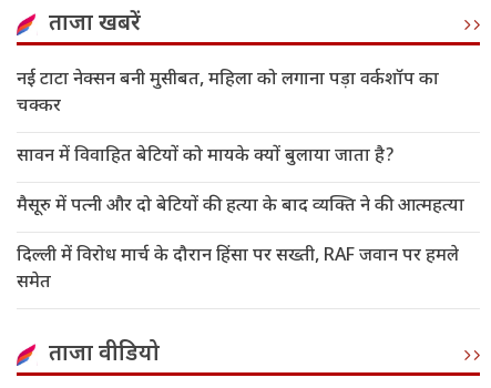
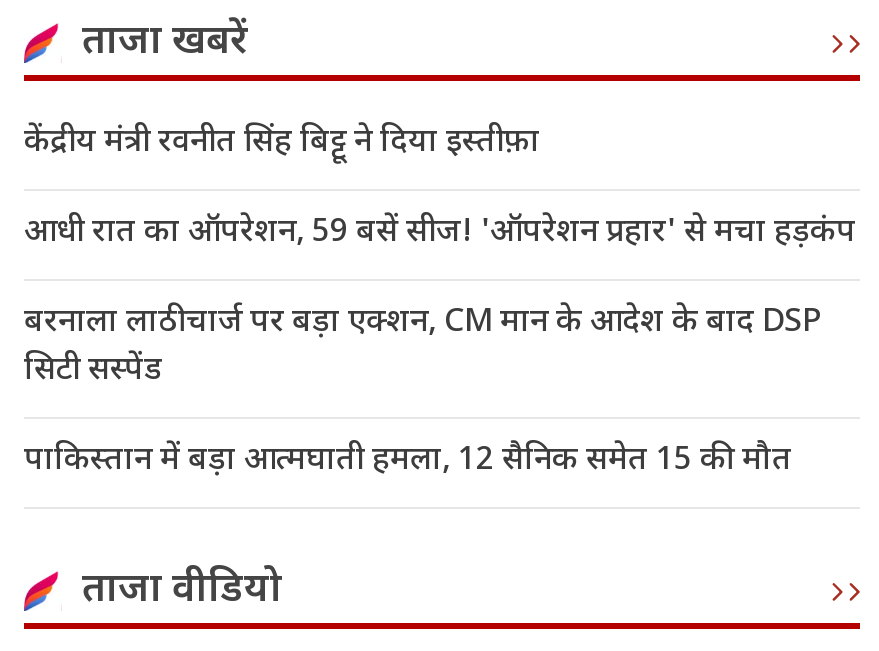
- नई टाटा नेक्सन बनी मुसीबत, महिला को लगाना पड़ा वर्कशॉप का
- चक्कर
+ केंद्रीय मंत्री रवनीत सिंह बिट्टू ने दिया इस्तीफ़ा

- सावन में विवाहित बेटियों को मायके क्यों बुलाया जाता है?
+ आधी रात का ऑपरेशन, 59 बसें सीज! 'ऑपरेशन प्रहार' से मचा हड़कंप

- मैसूरु में पत्नी और दो बेटियों की हत्या के बाद व्यक्ति ने की आत्महत्या
+ बरनाला लाठीचार्ज पर बड़ा एक्शन, CM मान के आदेश के बाद DSP
+ सिटी सस्पेंड

- दिल्ली में विरोध मार्च के दौरान हिंसा पर सख्ती, RAF जवान पर हमले
- समेत
+ पाकिस्तान में बड़ा आत्मघाती हमला, 12 सैनिक समेत 15 की मौत
